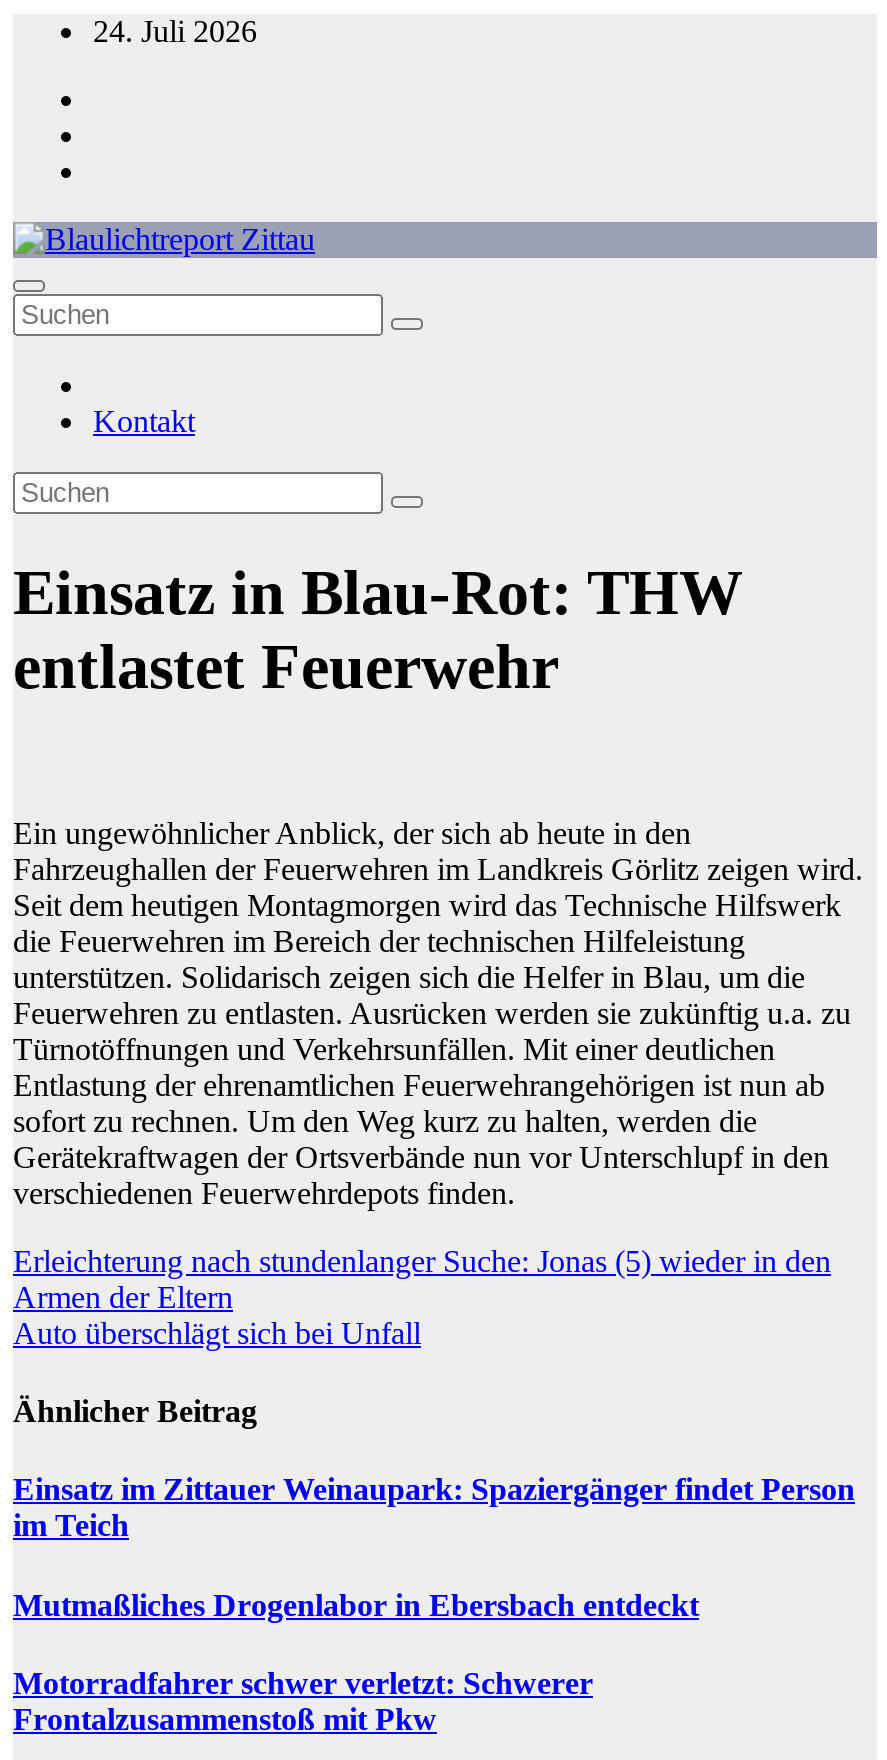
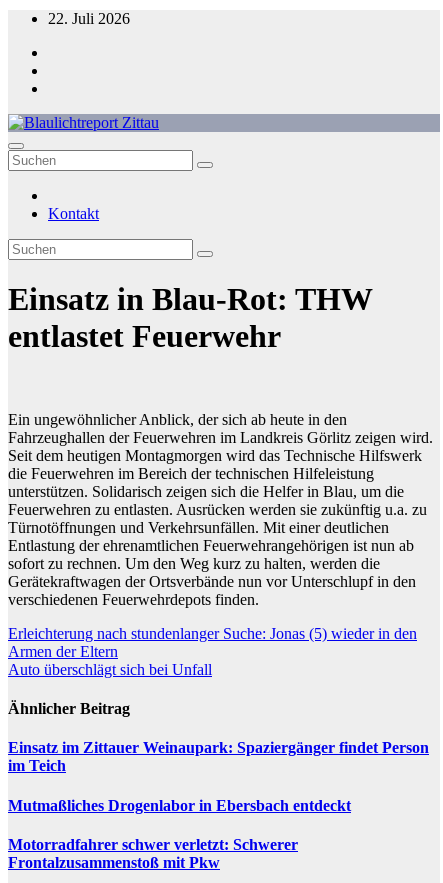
- 24. Juli 2026
+ 22. Juli 2026
